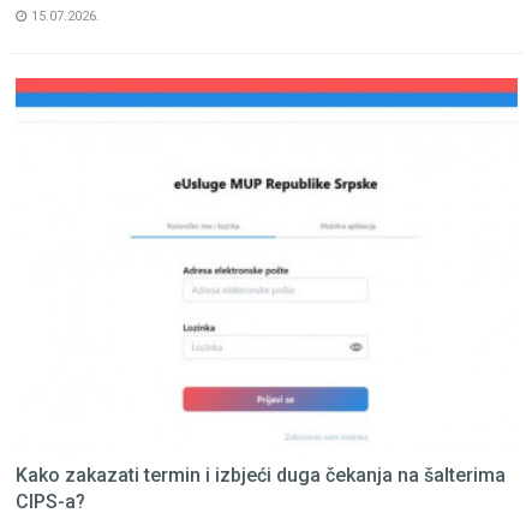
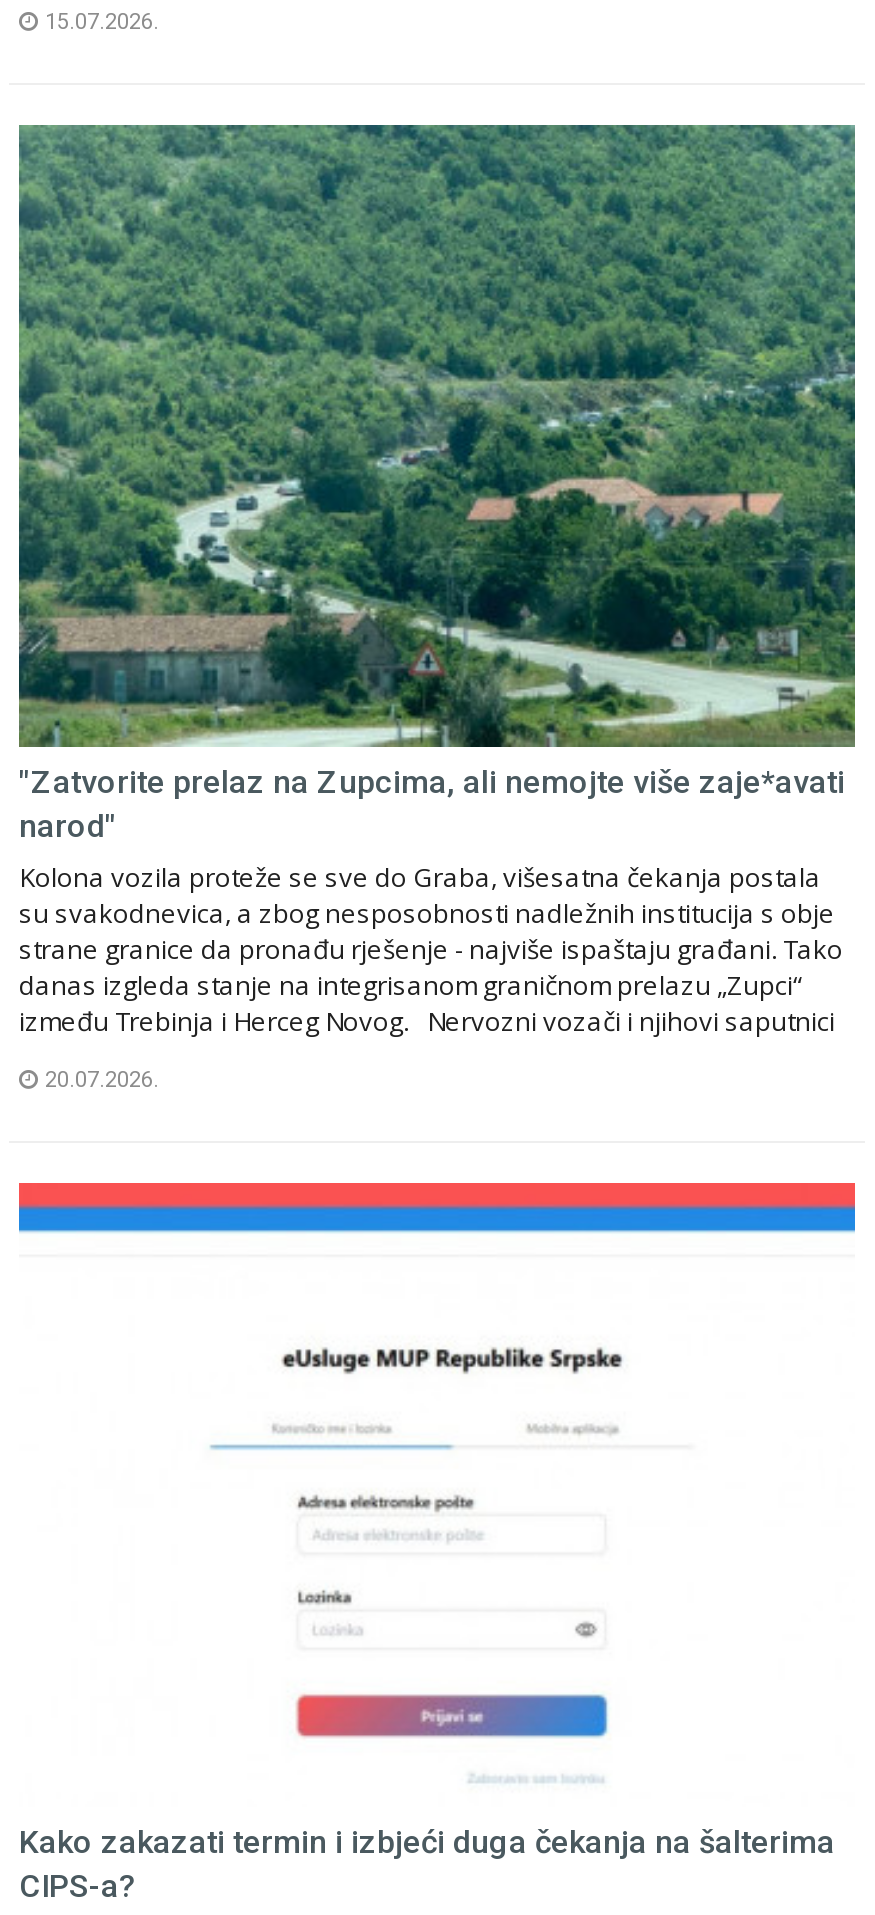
+ [image]
+ "Zatvorite prelaz na Zupcima, ali nemojte više zaje*avati
+ narod"
+ Kolona vozila proteže se sve do Graba, višesatna čekanja postala
+ su svakodnevica, a zbog nesposobnosti nadležnih institucija s obje
+ strane granice da pronađu rješenje - najviše ispaštaju građani. Tako
+ danas izgleda stanje na integrisanom graničnom prelazu „Zupci“
+ između Trebinja i Herceg Novog. Nervozni vozači i njihovi saputnici
+ 20.07.2026.
